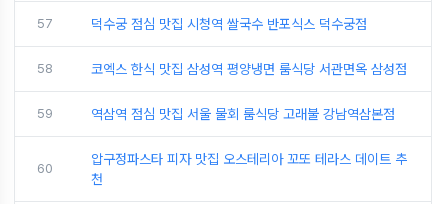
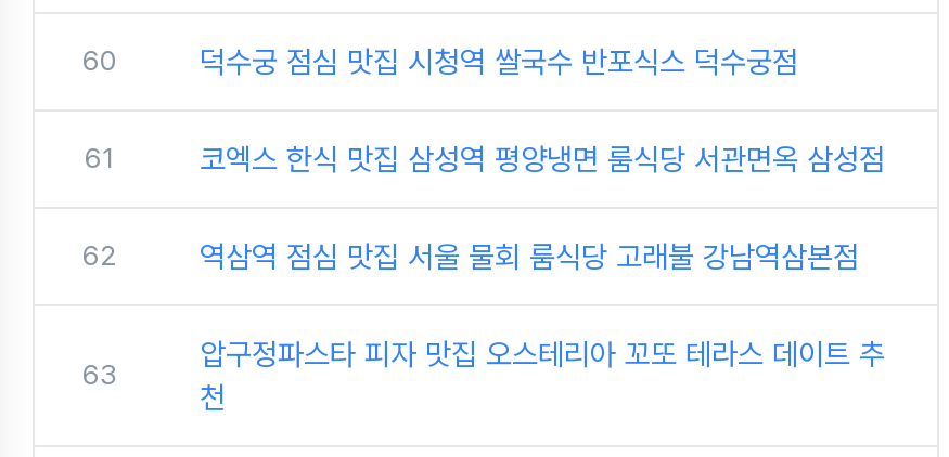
- 57
+ 60

- 58
+ 61

- 59
+ 62

- 60
+ 63
